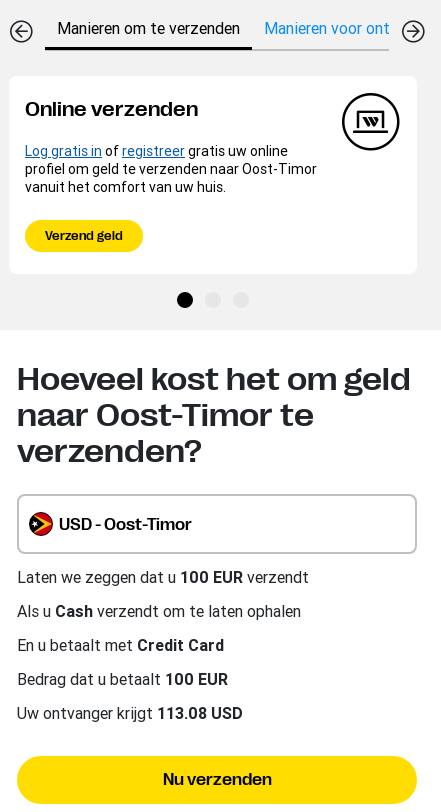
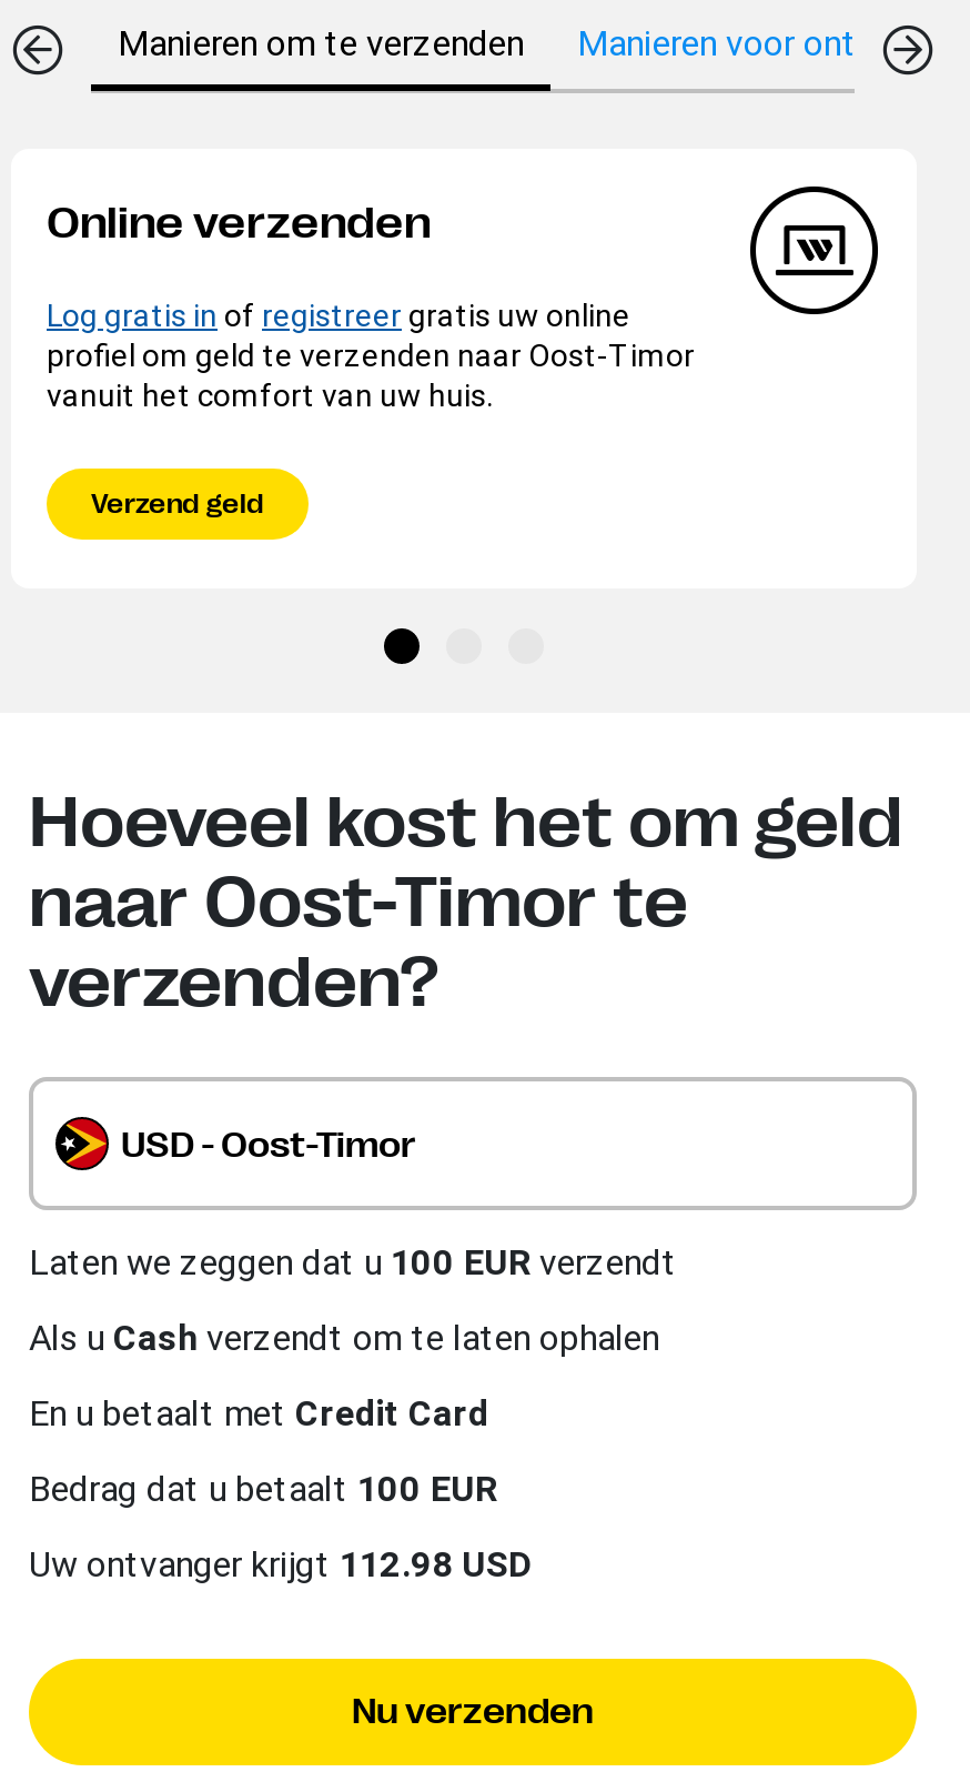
- Uw ontvanger krijgt 113.08 USD
+ Uw ontvanger krijgt 112.98 USD
